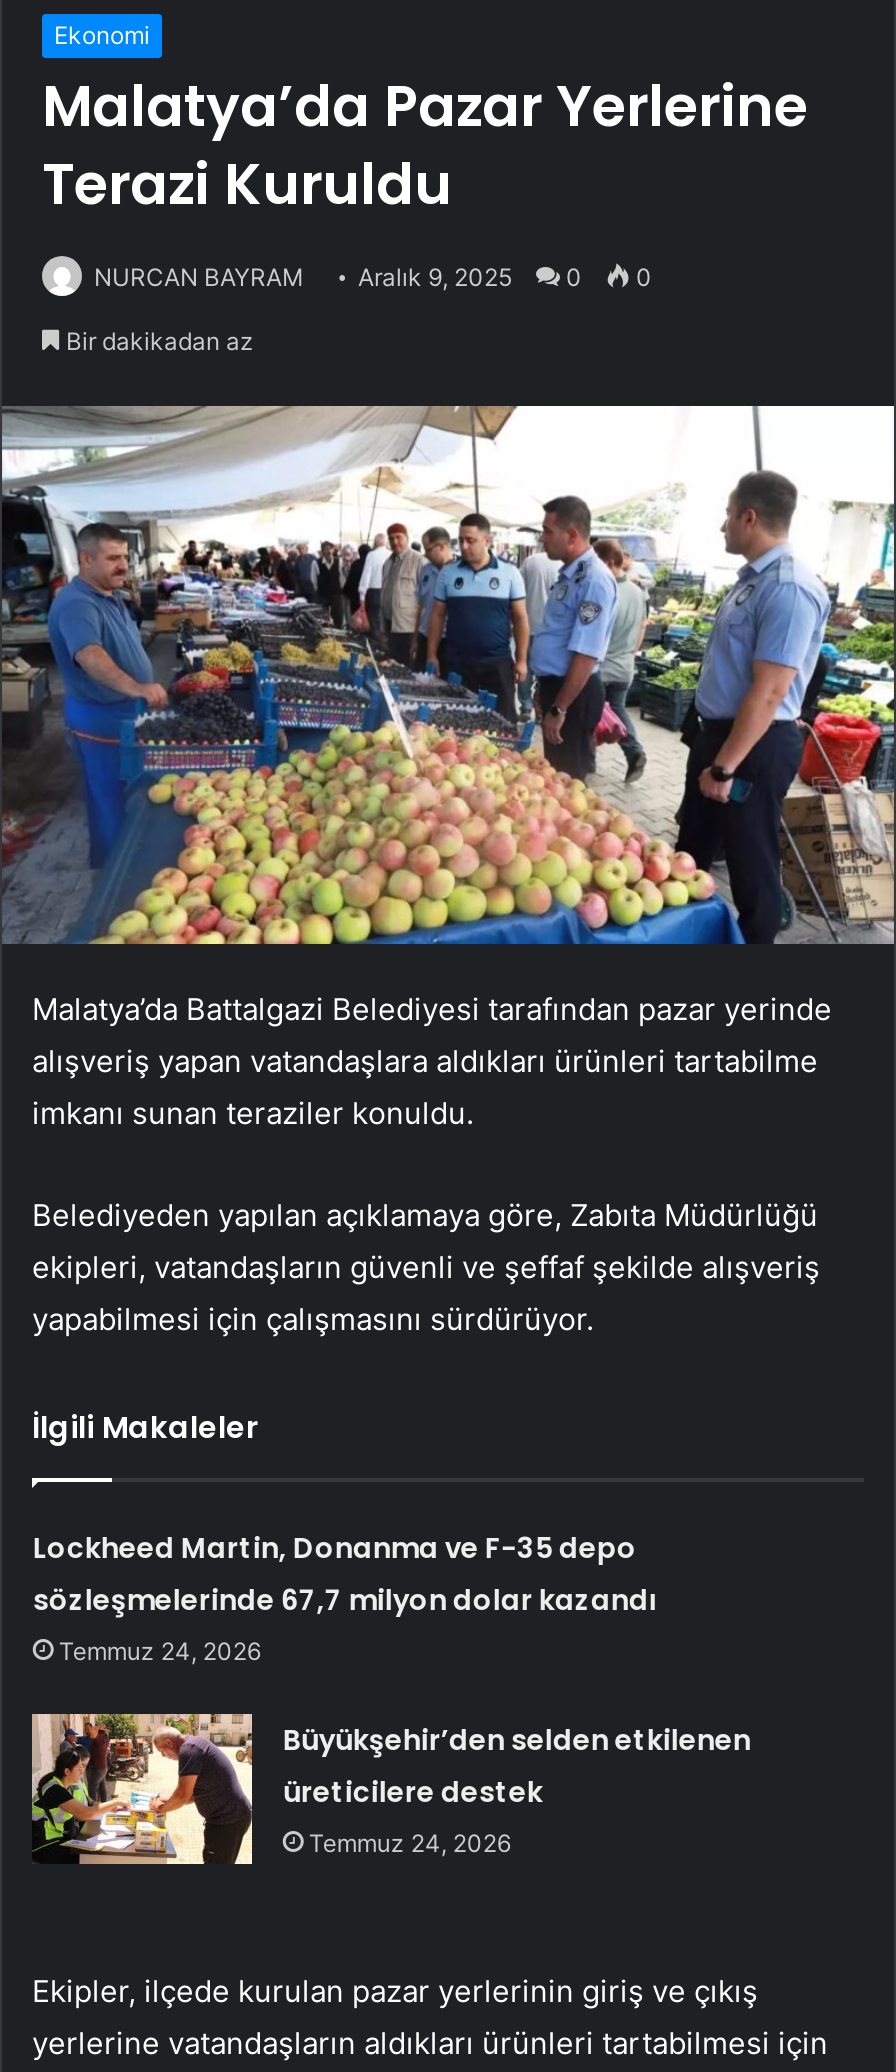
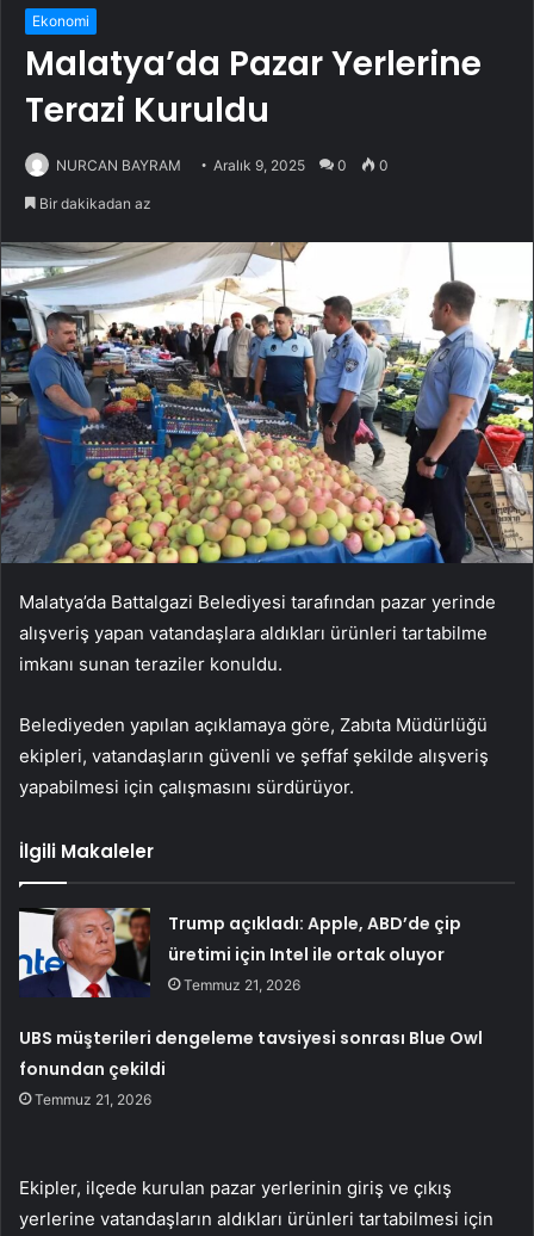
- Lockheed Martin, Donanma ve F-35 depo
- sözleşmelerinde 67,7 milyon dolar kazandı
- Temmuz 24, 2026
+ Trump açıkladı: Apple, ABD’de çip
+ üretimi için Intel ile ortak oluyor
+ Temmuz 21, 2026

- Büyükşehir’den selden etkilenen
- üreticilere destek
- Temmuz 24, 2026
+ UBS müşterileri dengeleme tavsiyesi sonrası Blue Owl
+ fonundan çekildi
+ Temmuz 21, 2026
